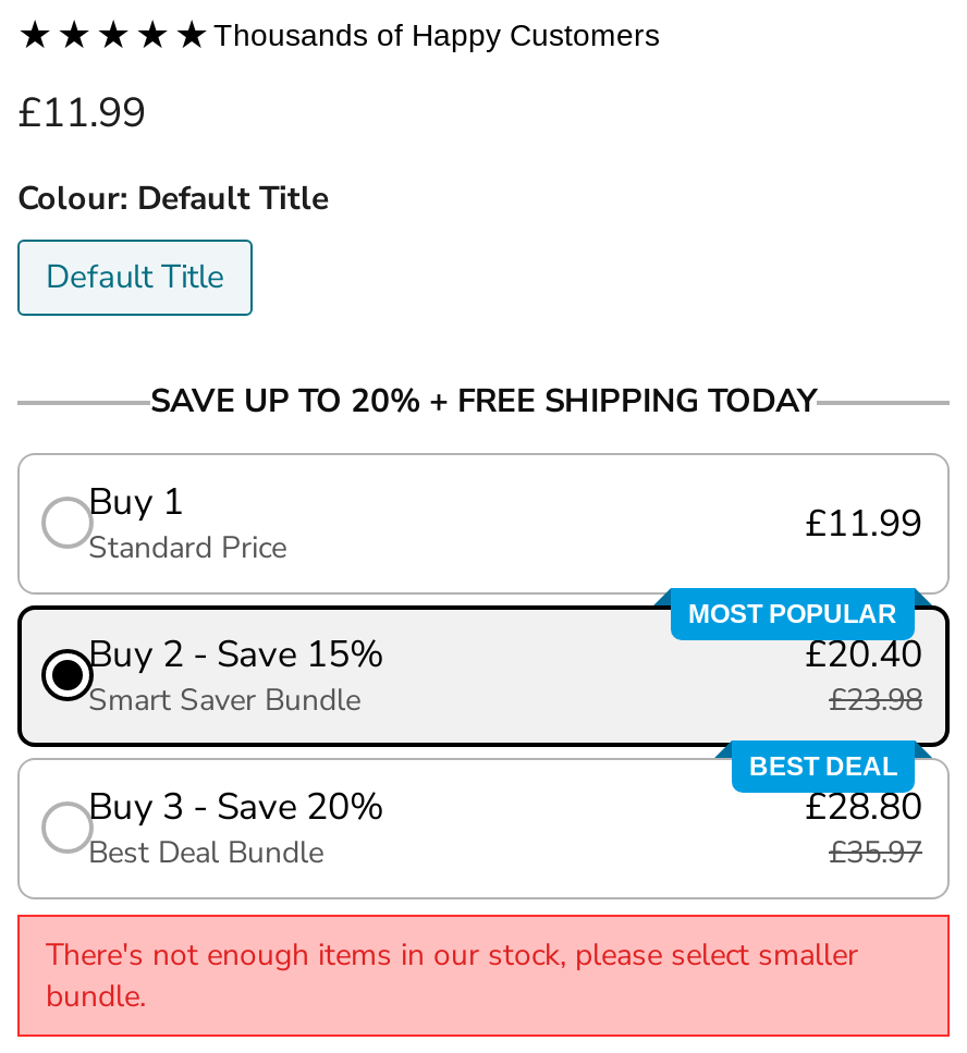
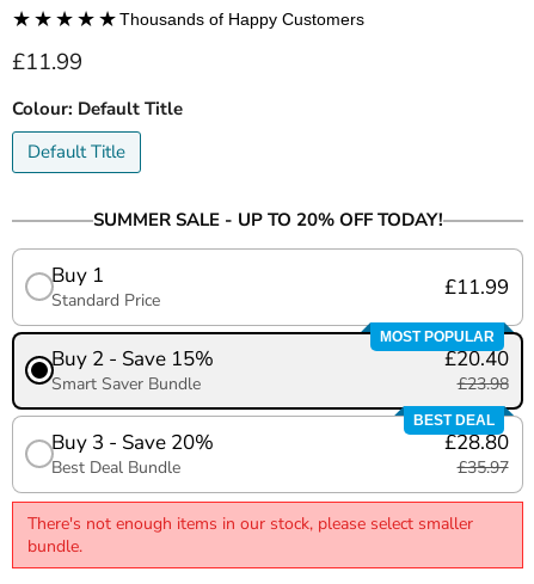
- SAVE UP TO 20% + FREE SHIPPING TODAY
+ SUMMER SALE - UP TO 20% OFF TODAY!
